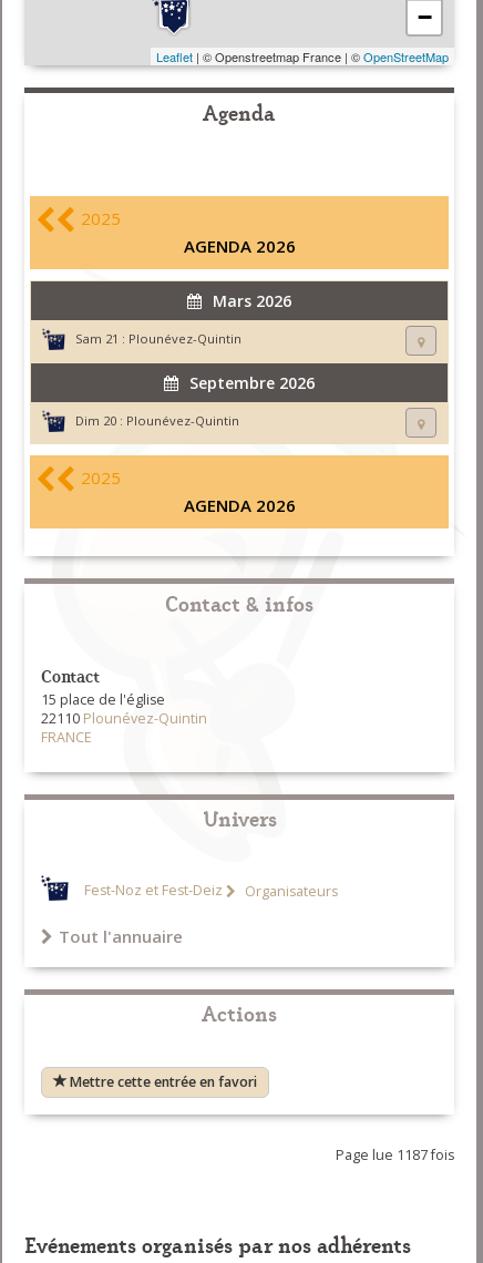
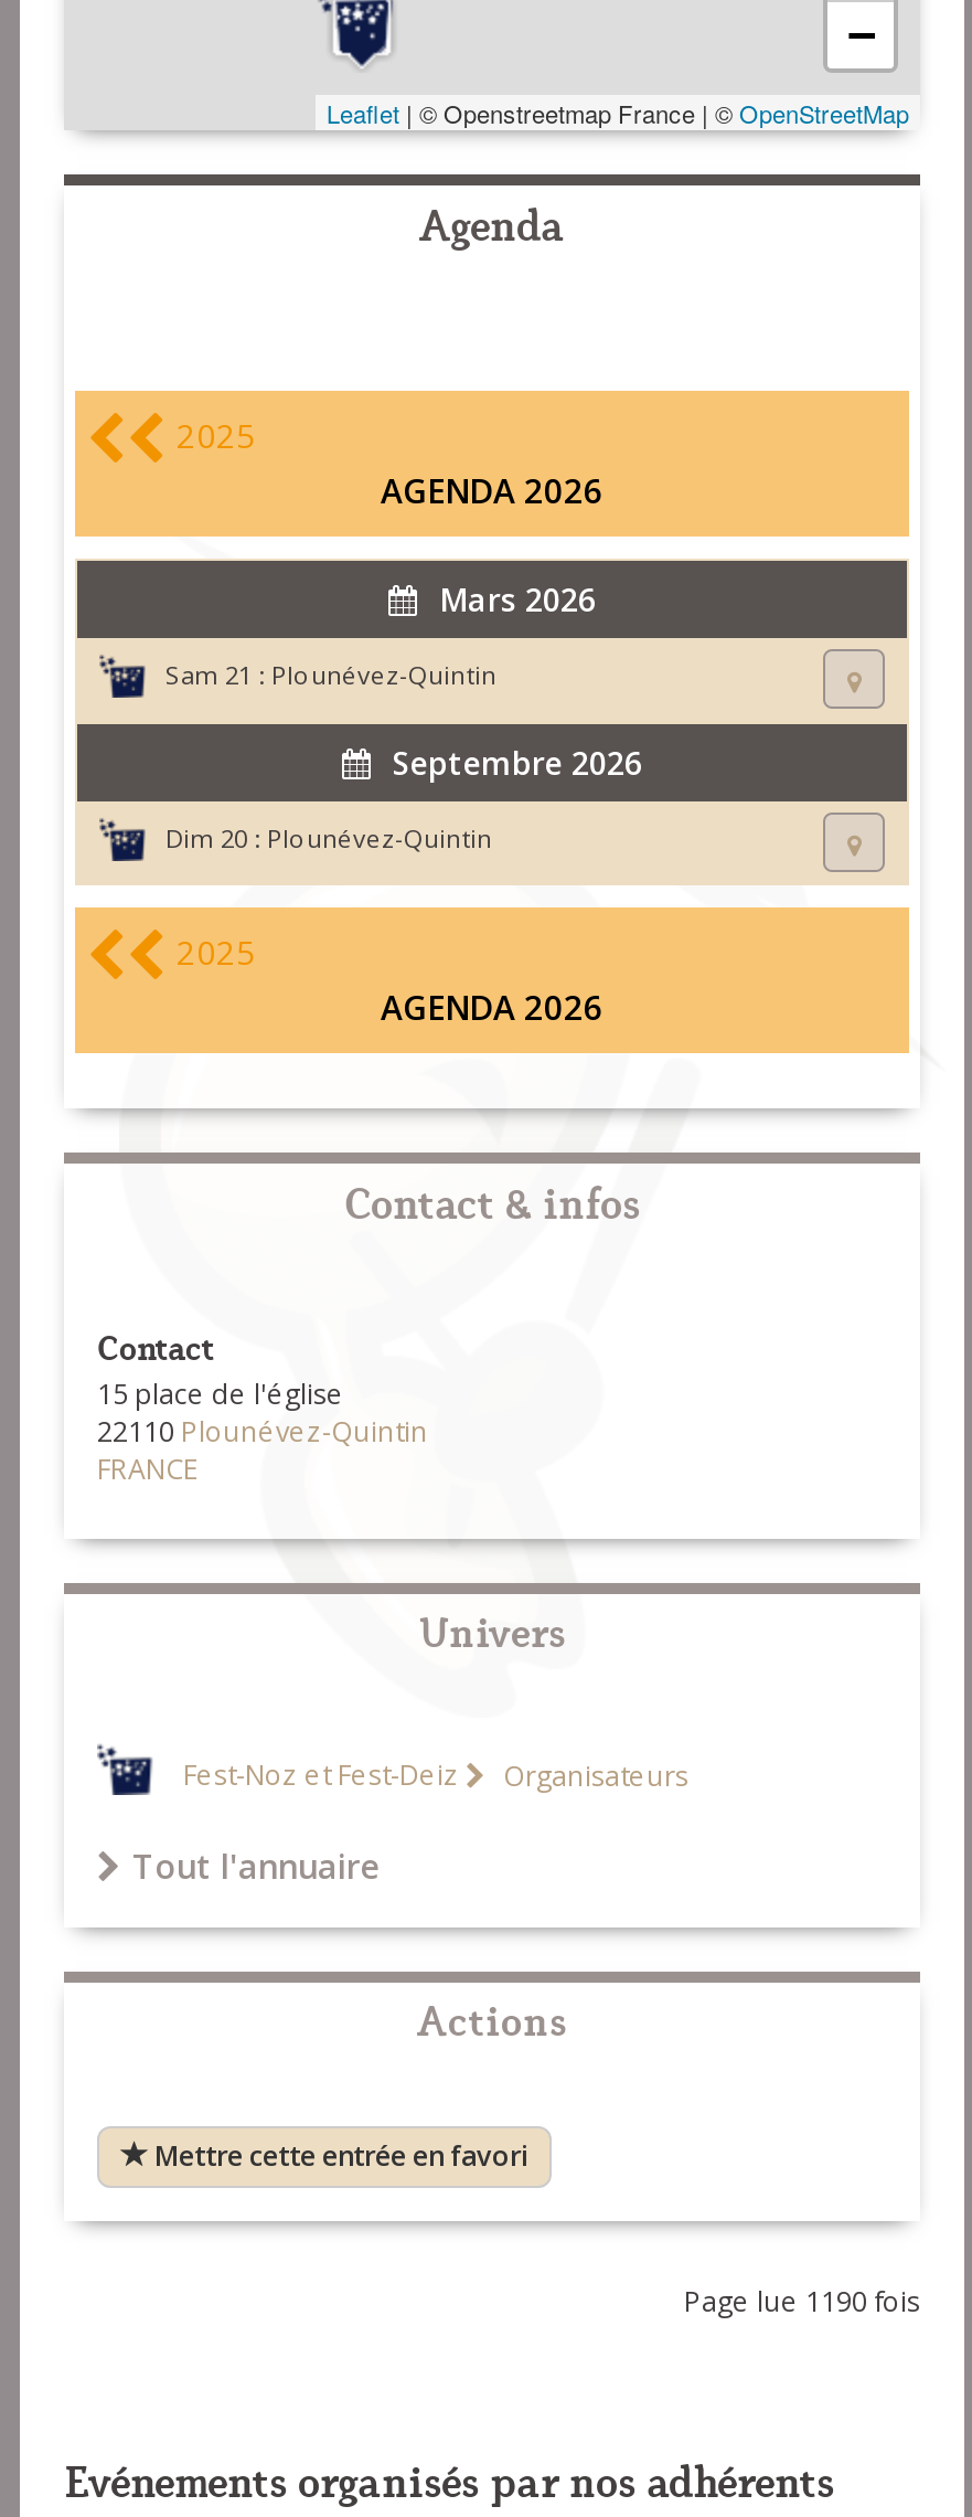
- Page lue 1187 fois
+ Page lue 1190 fois
